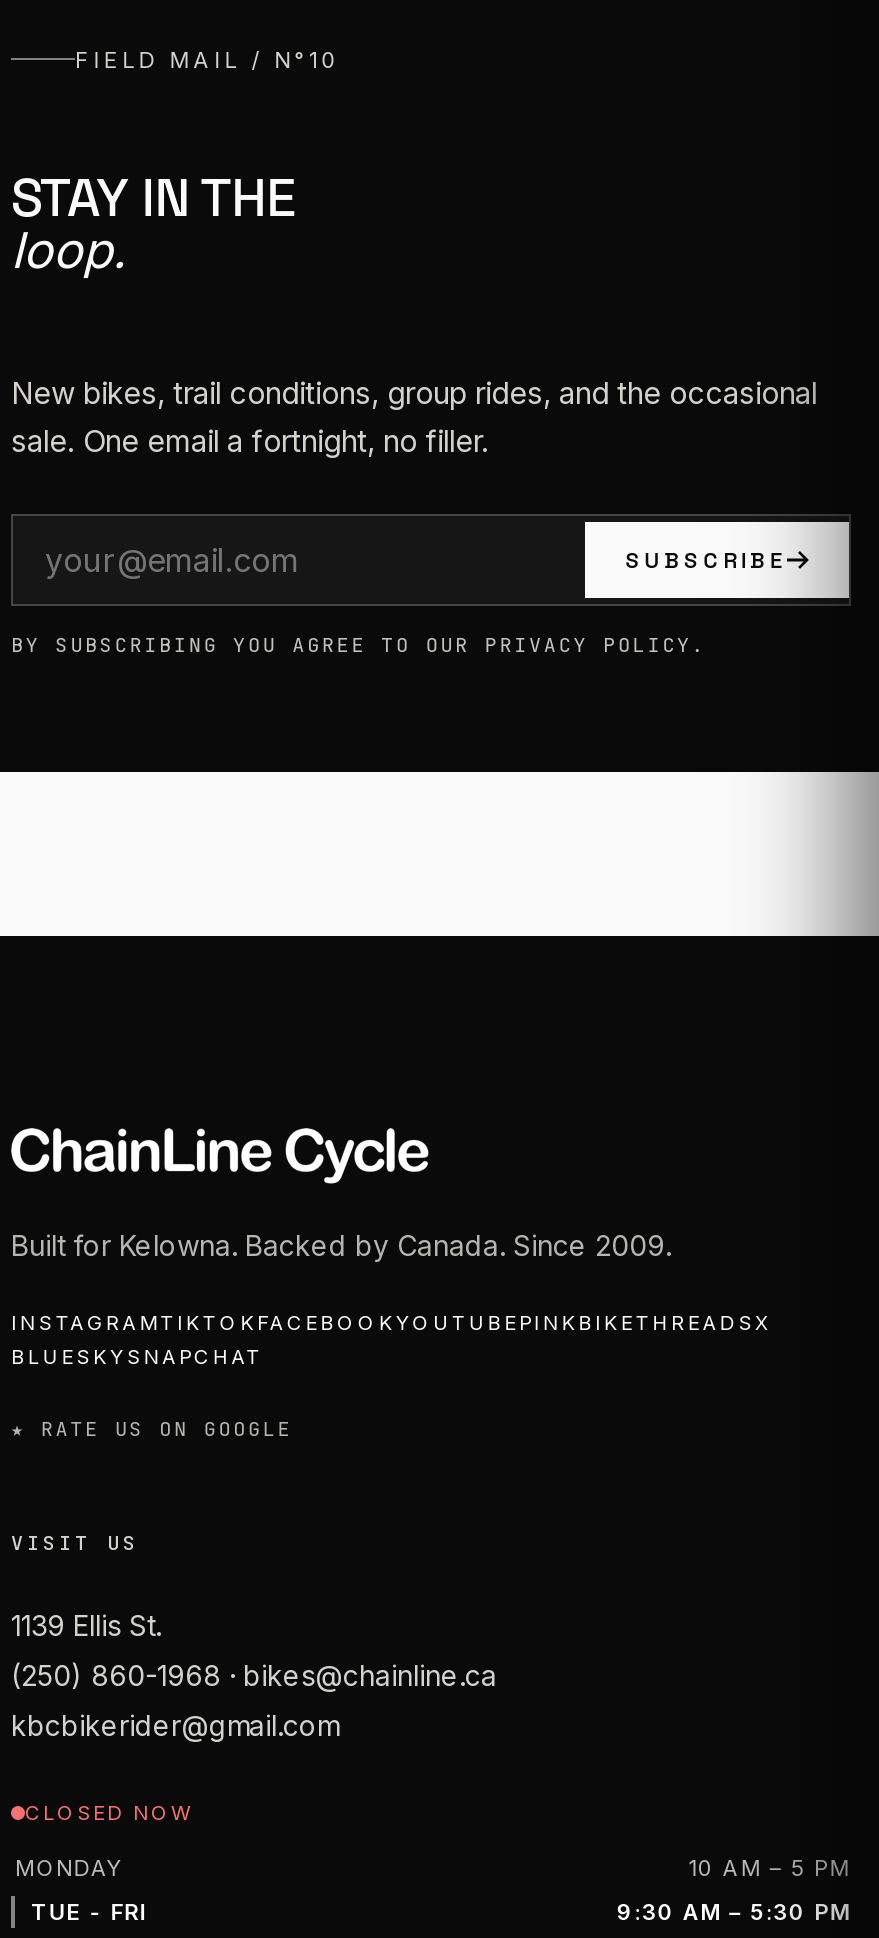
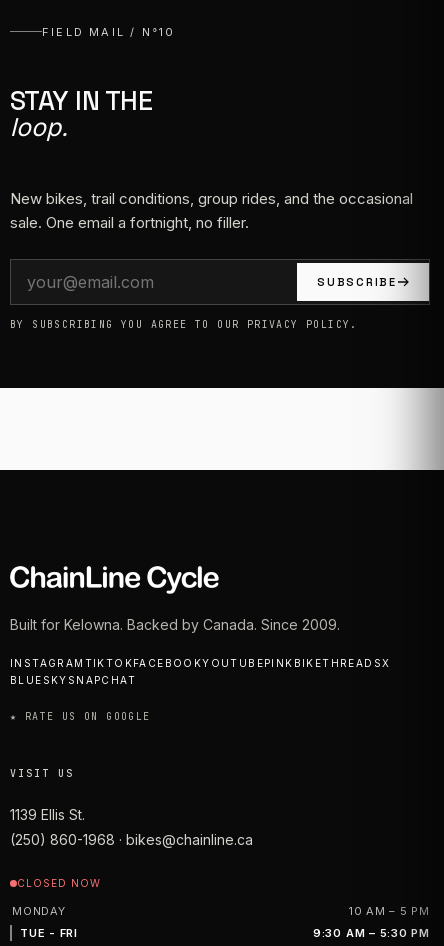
- kbcbikerider@gmail.com
